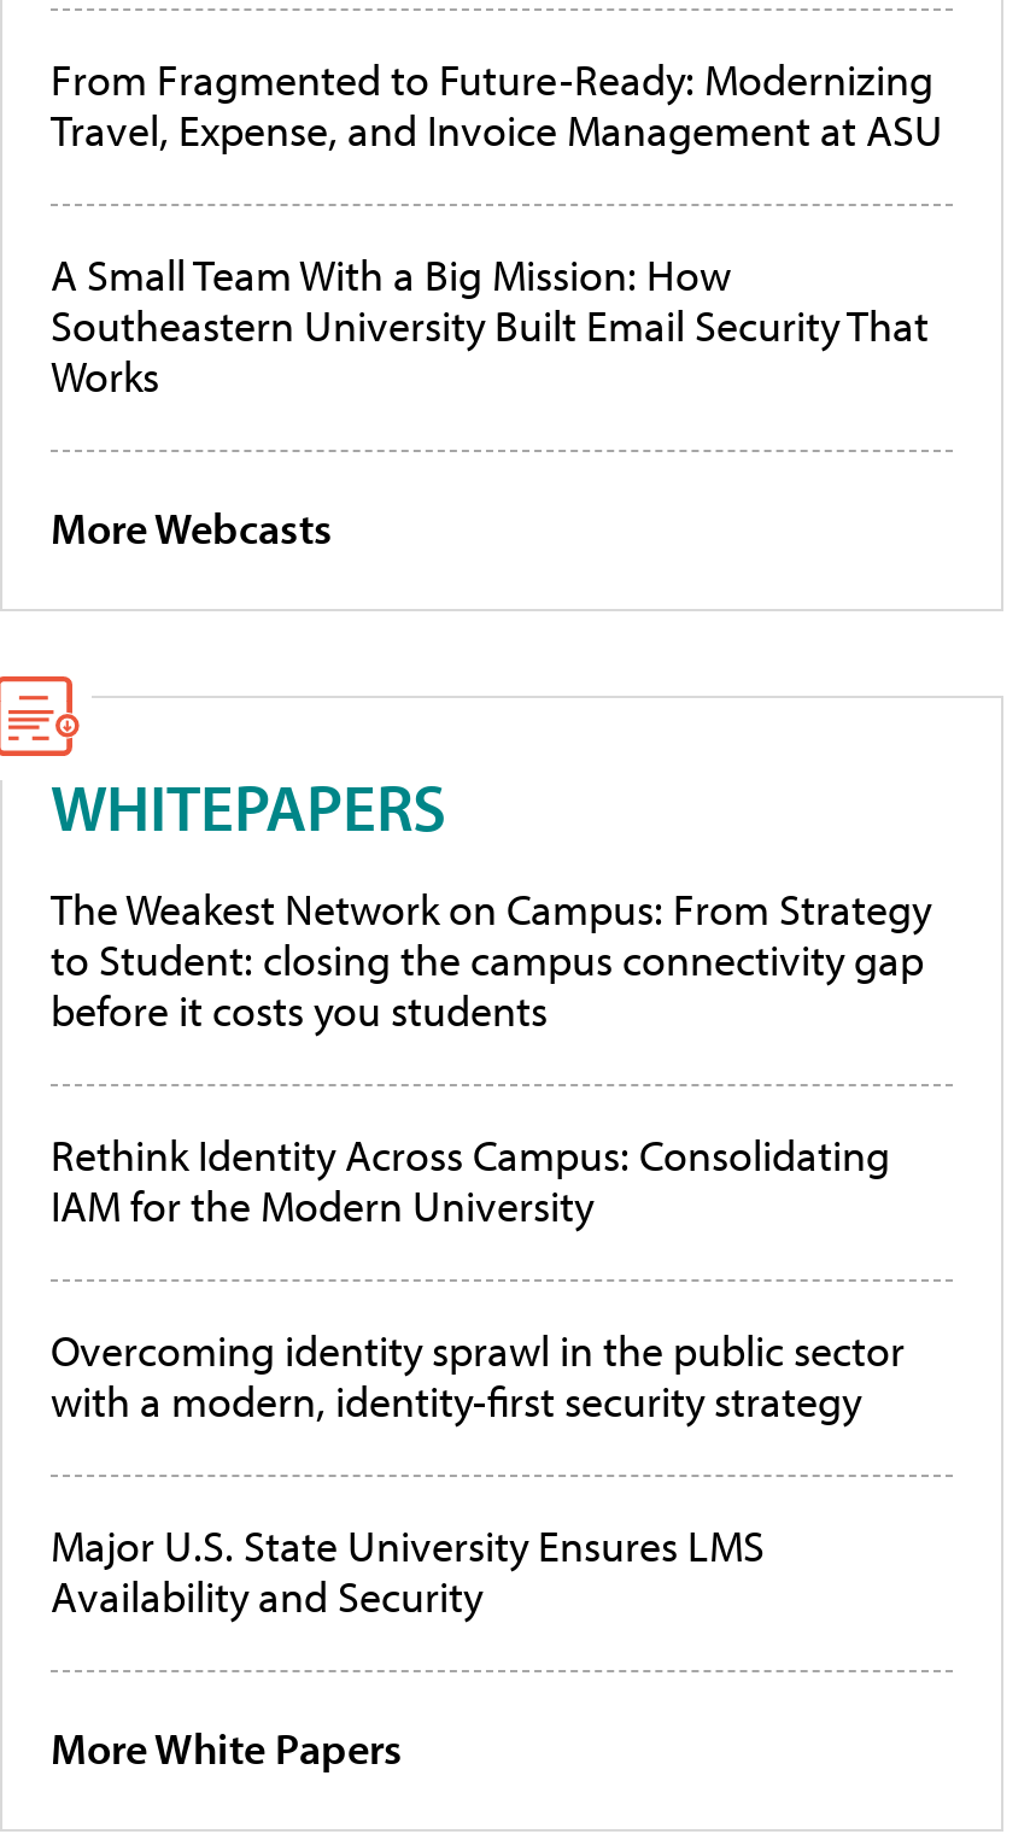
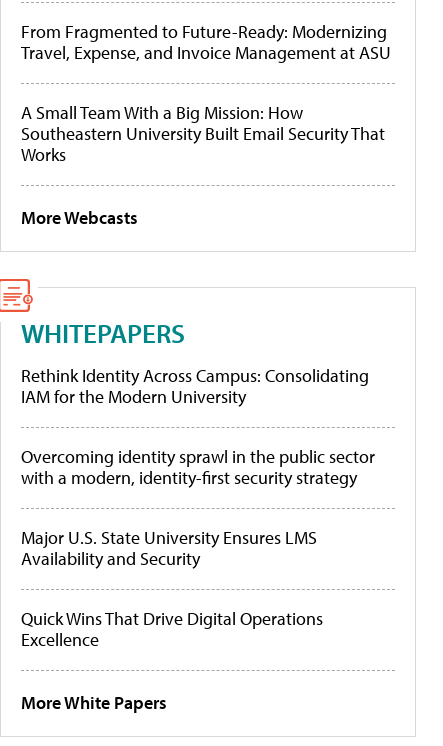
- The Weakest Network on Campus: From Strategy
- to Student: closing the campus connectivity gap
- before it costs you students

moved up: Rethink Identity Across Campus: Consolidating | IAM for the Modern University | Overcoming identity sprawl in the public sector | with a modern, identity-first security strategy | Major U.S. State University Ensures LMS | Availability and Security

+ Quick Wins That Drive Digital Operations
+ Excellence
